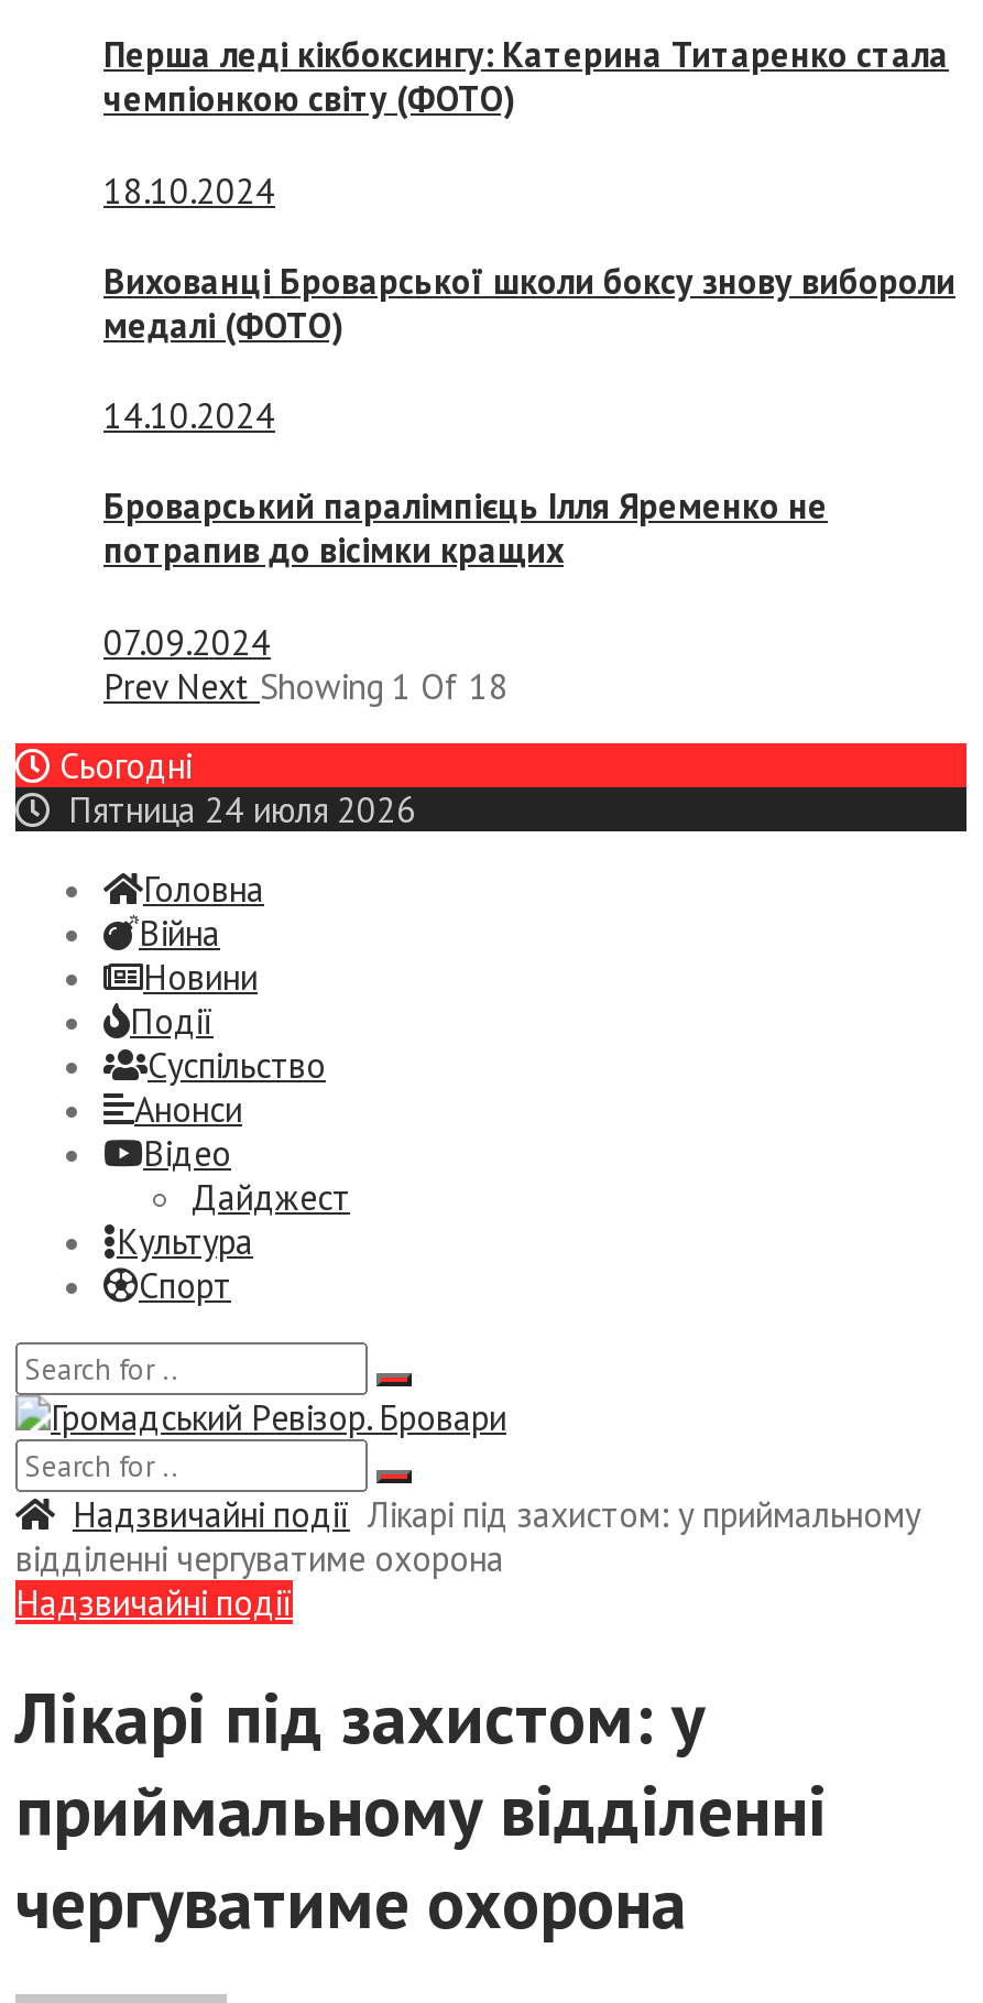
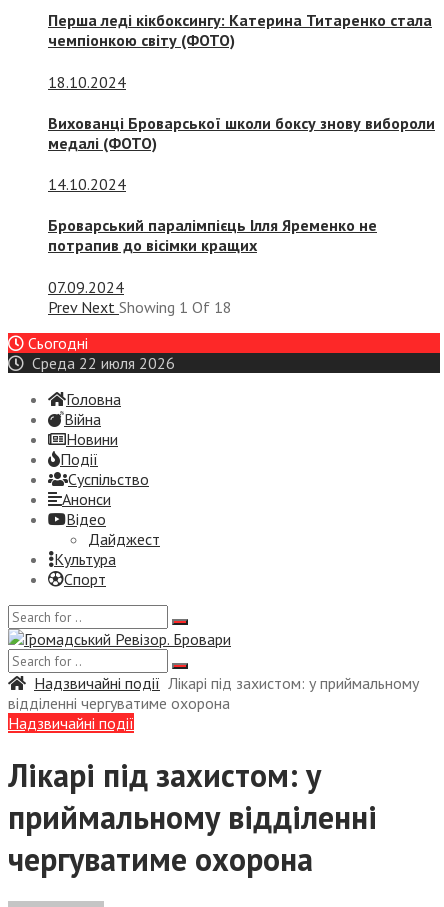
- Пятница 24 июля 2026
+ Среда 22 июля 2026
